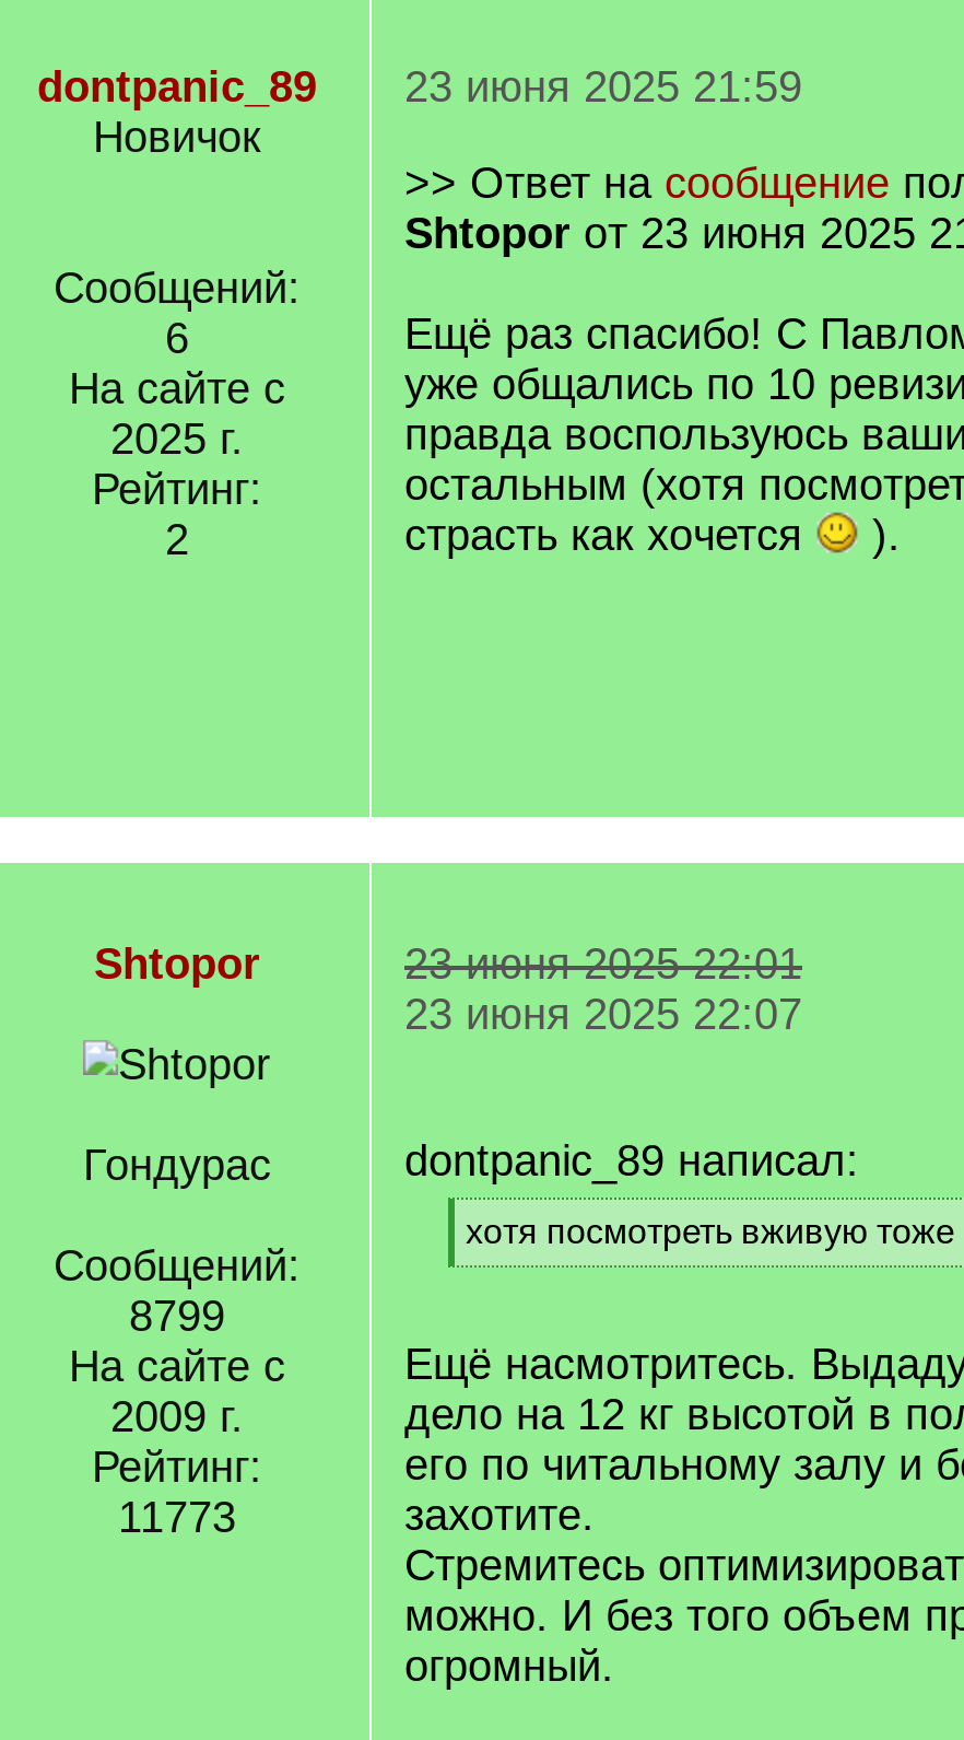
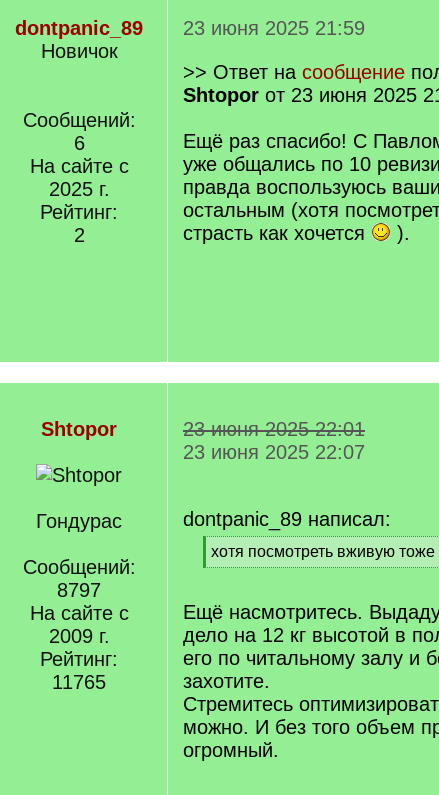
- 8799
+ 8797

- 11773
+ 11765
